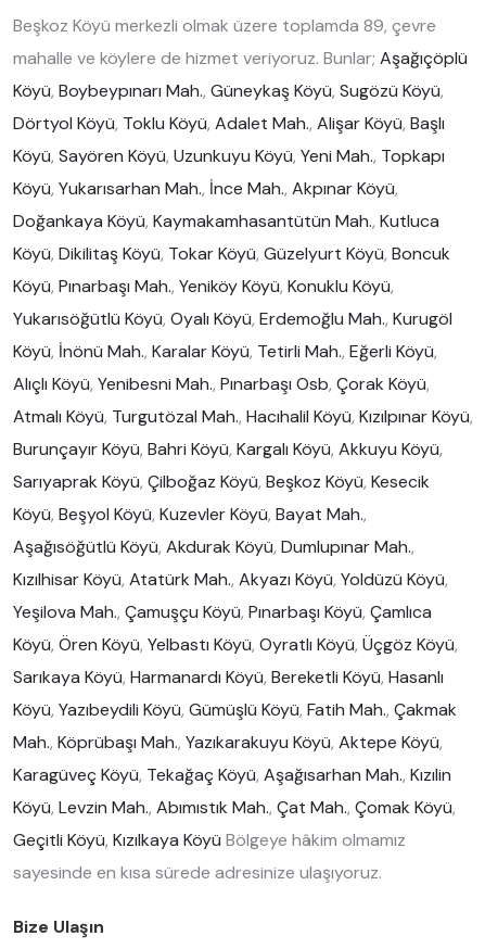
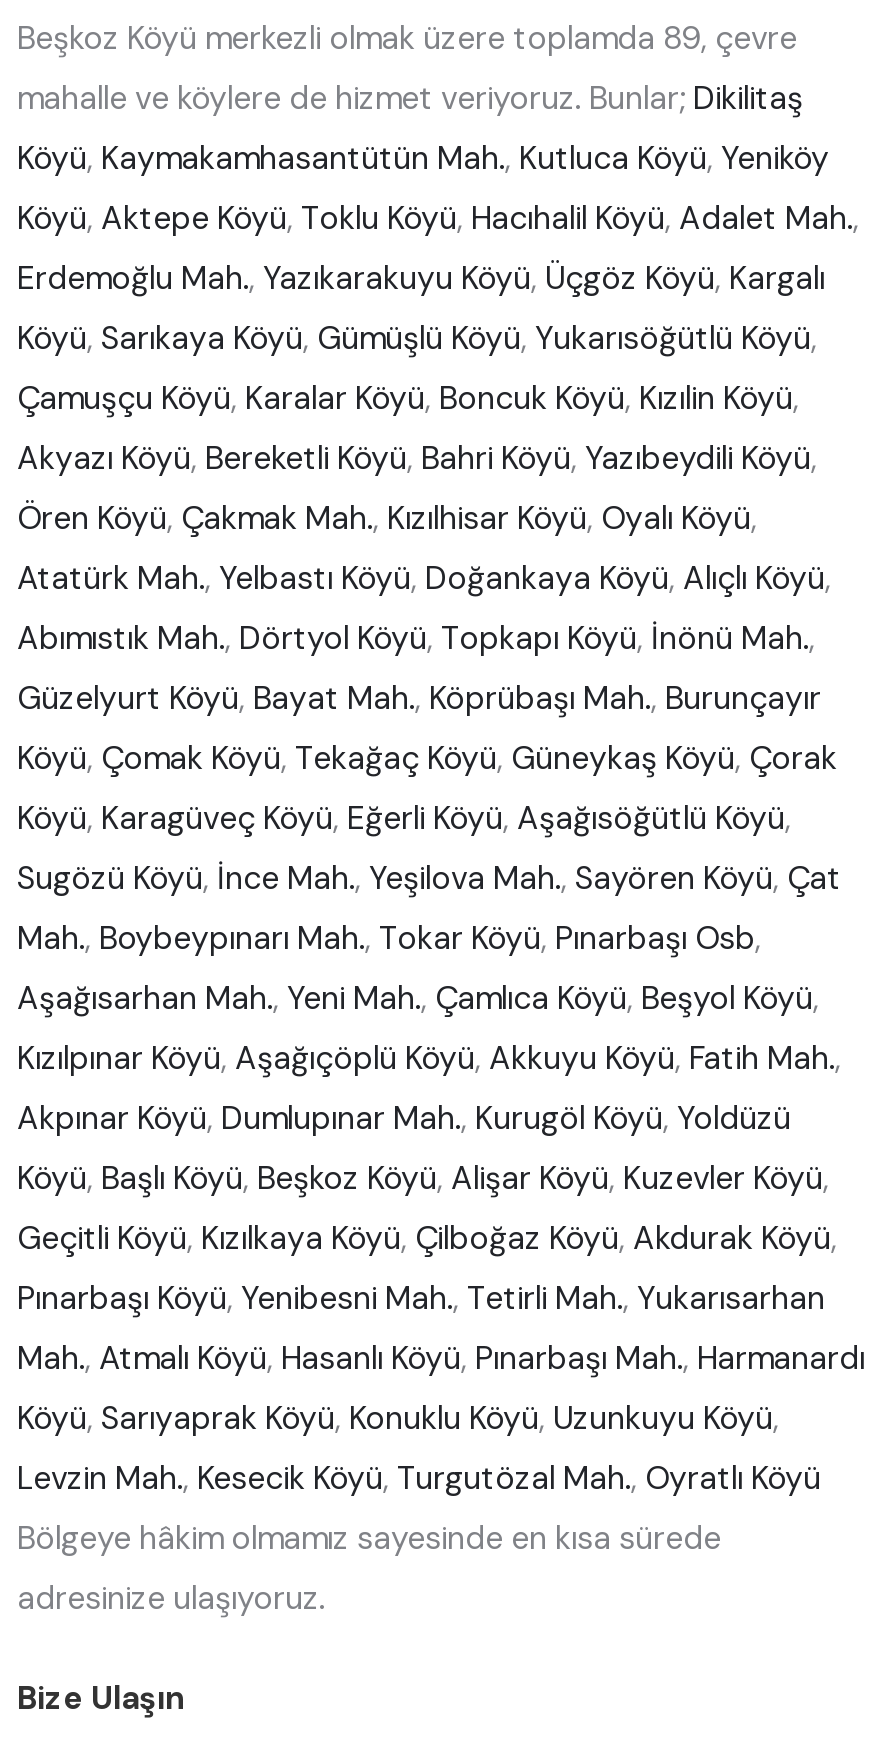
- mahalle ve köylere de hizmet veriyoruz. Bunlar; Aşağıçöplü
- Köyü, Boybeypınarı Mah., Güneykaş Köyü, Sugözü Köyü,
- Dörtyol Köyü, Toklu Köyü, Adalet Mah., Alişar Köyü, Başlı
- Köyü, Sayören Köyü, Uzunkuyu Köyü, Yeni Mah., Topkapı
- Köyü, Yukarısarhan Mah., İnce Mah., Akpınar Köyü,
- Doğankaya Köyü, Kaymakamhasantütün Mah., Kutluca
- Köyü, Dikilitaş Köyü, Tokar Köyü, Güzelyurt Köyü, Boncuk
- Köyü, Pınarbaşı Mah., Yeniköy Köyü, Konuklu Köyü,
- Yukarısöğütlü Köyü, Oyalı Köyü, Erdemoğlu Mah., Kurugöl
- Köyü, İnönü Mah., Karalar Köyü, Tetirli Mah., Eğerli Köyü,
- Alıçlı Köyü, Yenibesni Mah., Pınarbaşı Osb, Çorak Köyü,
- Atmalı Köyü, Turgutözal Mah., Hacıhalil Köyü, Kızılpınar Köyü,
- Burunçayır Köyü, Bahri Köyü, Kargalı Köyü, Akkuyu Köyü,
- Sarıyaprak Köyü, Çilboğaz Köyü, Beşkoz Köyü, Kesecik
- Köyü, Beşyol Köyü, Kuzevler Köyü, Bayat Mah.,
- Aşağısöğütlü Köyü, Akdurak Köyü, Dumlupınar Mah.,
- Kızılhisar Köyü, Atatürk Mah., Akyazı Köyü, Yoldüzü Köyü,
- Yeşilova Mah., Çamuşçu Köyü, Pınarbaşı Köyü, Çamlıca
- Köyü, Ören Köyü, Yelbastı Köyü, Oyratlı Köyü, Üçgöz Köyü,
- Sarıkaya Köyü, Harmanardı Köyü, Bereketli Köyü, Hasanlı
- Köyü, Yazıbeydili Köyü, Gümüşlü Köyü, Fatih Mah., Çakmak
- Mah., Köprübaşı Mah., Yazıkarakuyu Köyü, Aktepe Köyü,
- Karagüveç Köyü, Tekağaç Köyü, Aşağısarhan Mah., Kızılin
- Köyü, Levzin Mah., Abımıstık Mah., Çat Mah., Çomak Köyü,
- Geçitli Köyü, Kızılkaya Köyü Bölgeye hâkim olmamız
- sayesinde en kısa sürede adresinize ulaşıyoruz.
+ mahalle ve köylere de hizmet veriyoruz. Bunlar; Dikilitaş
+ Köyü, Kaymakamhasantütün Mah., Kutluca Köyü, Yeniköy
+ Köyü, Aktepe Köyü, Toklu Köyü, Hacıhalil Köyü, Adalet Mah.,
+ Erdemoğlu Mah., Yazıkarakuyu Köyü, Üçgöz Köyü, Kargalı
+ Köyü, Sarıkaya Köyü, Gümüşlü Köyü, Yukarısöğütlü Köyü,
+ Çamuşçu Köyü, Karalar Köyü, Boncuk Köyü, Kızılin Köyü,
+ Akyazı Köyü, Bereketli Köyü, Bahri Köyü, Yazıbeydili Köyü,
+ Ören Köyü, Çakmak Mah., Kızılhisar Köyü, Oyalı Köyü,
+ Atatürk Mah., Yelbastı Köyü, Doğankaya Köyü, Alıçlı Köyü,
+ Abımıstık Mah., Dörtyol Köyü, Topkapı Köyü, İnönü Mah.,
+ Güzelyurt Köyü, Bayat Mah., Köprübaşı Mah., Burunçayır
+ Köyü, Çomak Köyü, Tekağaç Köyü, Güneykaş Köyü, Çorak
+ Köyü, Karagüveç Köyü, Eğerli Köyü, Aşağısöğütlü Köyü,
+ Sugözü Köyü, İnce Mah., Yeşilova Mah., Sayören Köyü, Çat
+ Mah., Boybeypınarı Mah., Tokar Köyü, Pınarbaşı Osb,
+ Aşağısarhan Mah., Yeni Mah., Çamlıca Köyü, Beşyol Köyü,
+ Kızılpınar Köyü, Aşağıçöplü Köyü, Akkuyu Köyü, Fatih Mah.,
+ Akpınar Köyü, Dumlupınar Mah., Kurugöl Köyü, Yoldüzü
+ Köyü, Başlı Köyü, Beşkoz Köyü, Alişar Köyü, Kuzevler Köyü,
+ Geçitli Köyü, Kızılkaya Köyü, Çilboğaz Köyü, Akdurak Köyü,
+ Pınarbaşı Köyü, Yenibesni Mah., Tetirli Mah., Yukarısarhan
+ Mah., Atmalı Köyü, Hasanlı Köyü, Pınarbaşı Mah., Harmanardı
+ Köyü, Sarıyaprak Köyü, Konuklu Köyü, Uzunkuyu Köyü,
+ Levzin Mah., Kesecik Köyü, Turgutözal Mah., Oyratlı Köyü
+ Bölgeye hâkim olmamız sayesinde en kısa sürede
+ adresinize ulaşıyoruz.
